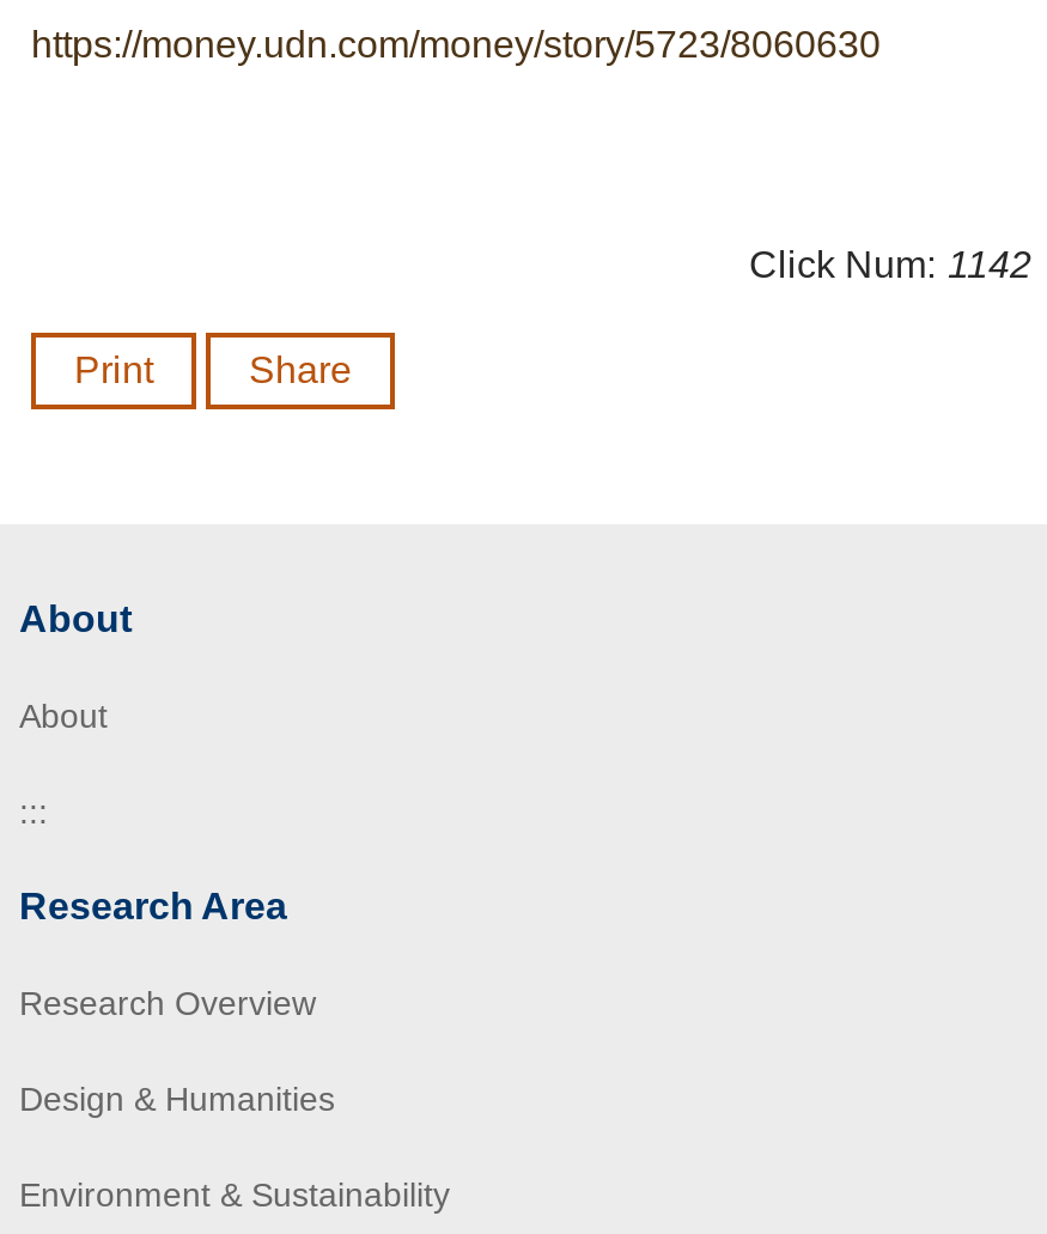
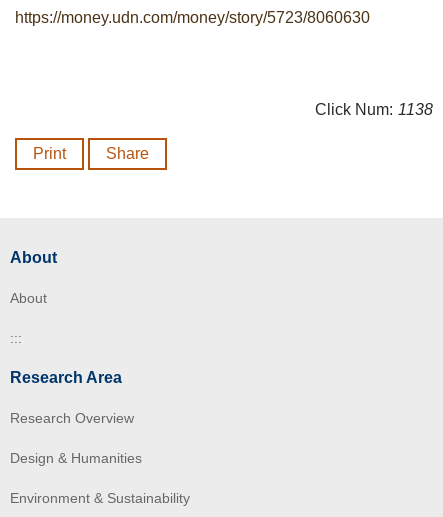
- Click Num: 1142
+ Click Num: 1138
